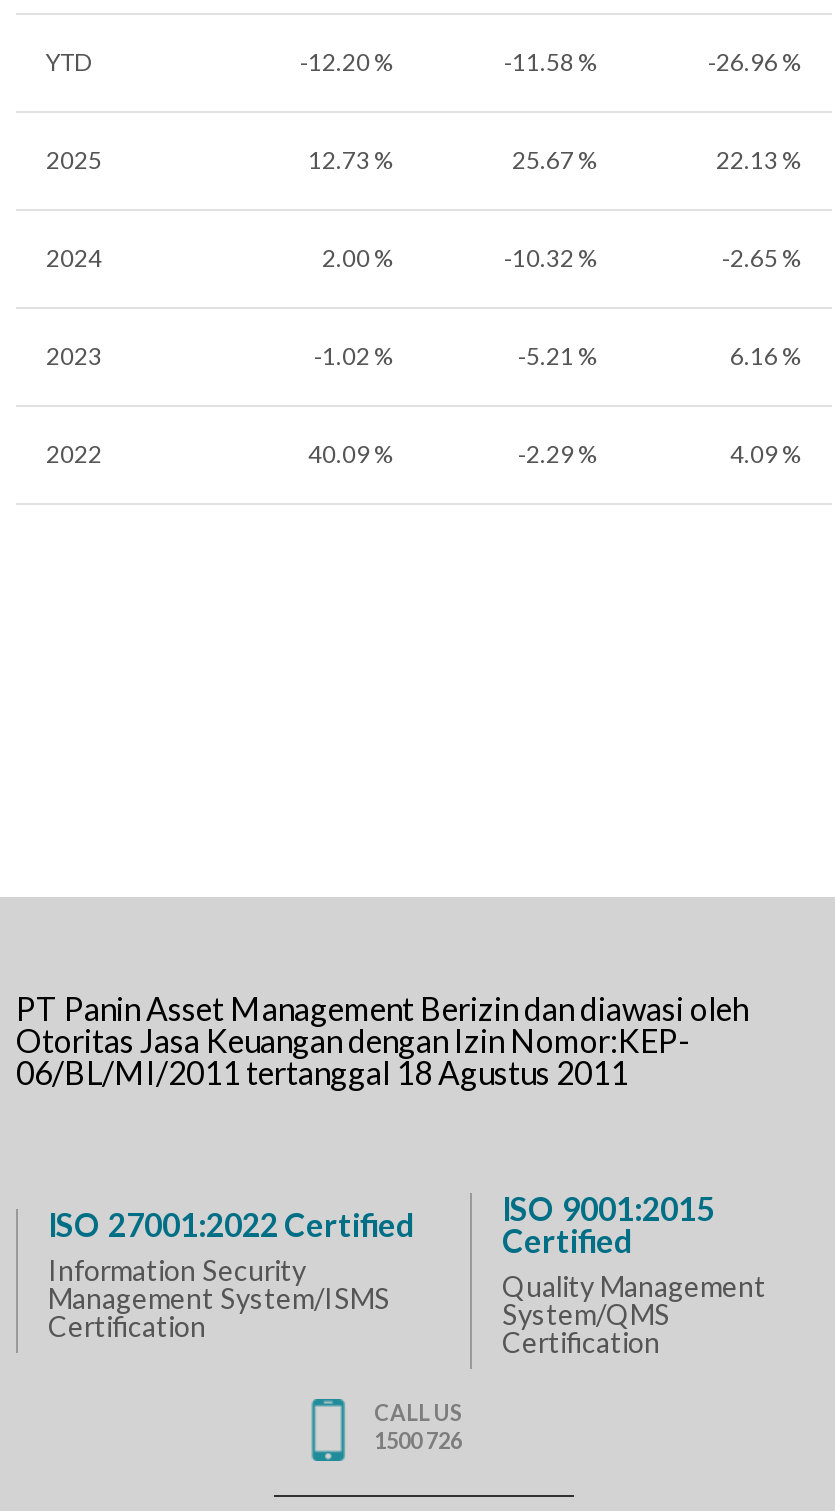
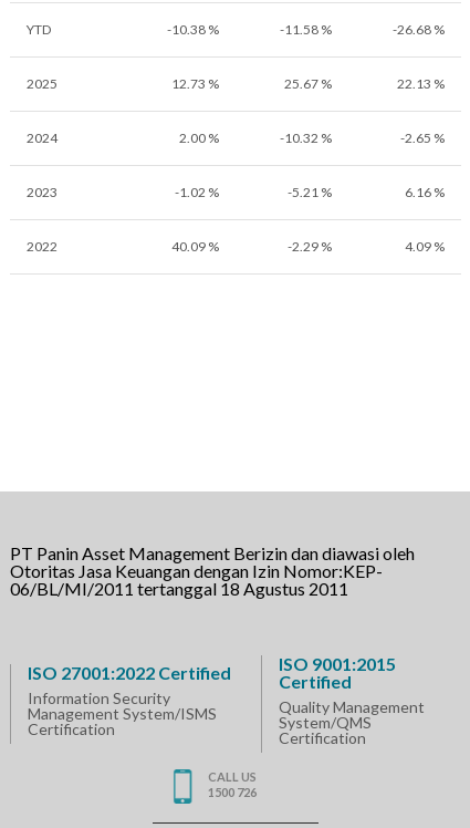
- -12.20 %
+ -10.38 %

- -26.96 %
+ -26.68 %
